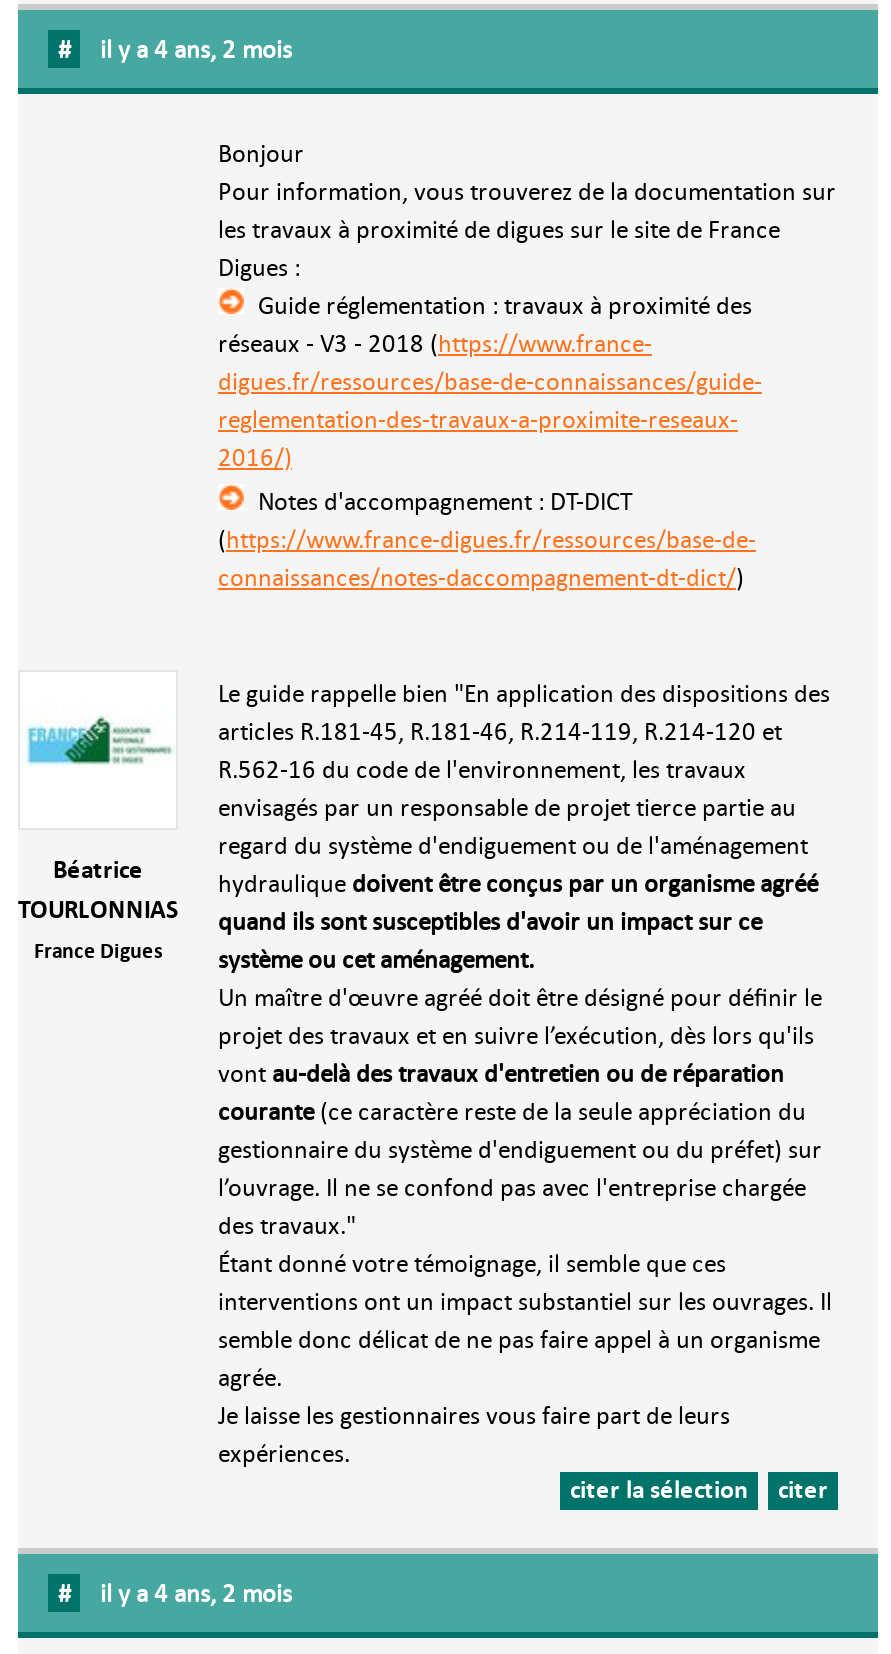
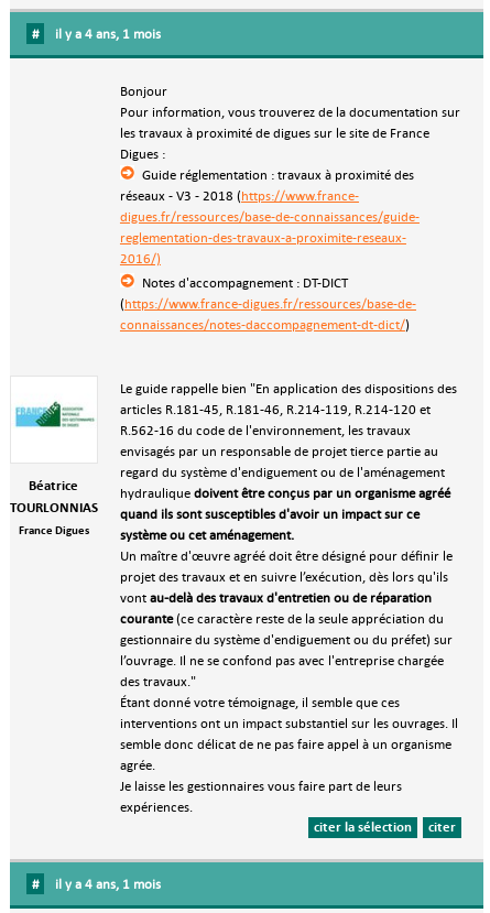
- il y a 4 ans, 2 mois
+ il y a 4 ans, 1 mois

- il y a 4 ans, 2 mois
+ il y a 4 ans, 1 mois
